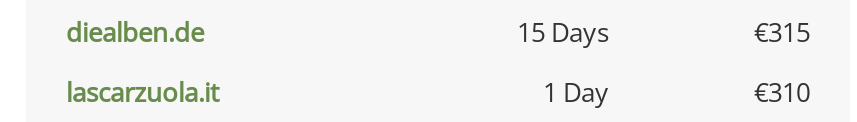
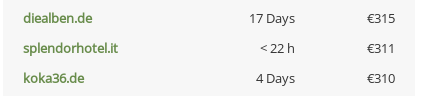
- 15 Days
+ 17 Days

- lascarzuola.it
- 1 Day
+ splendorhotel.it
+ < 22 h
+ €311
+ koka36.de
+ 4 Days
